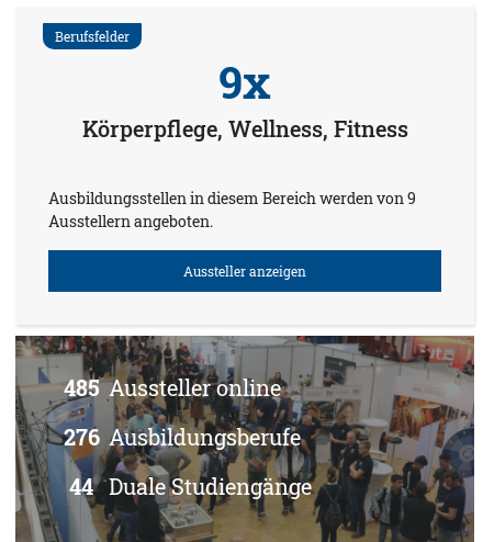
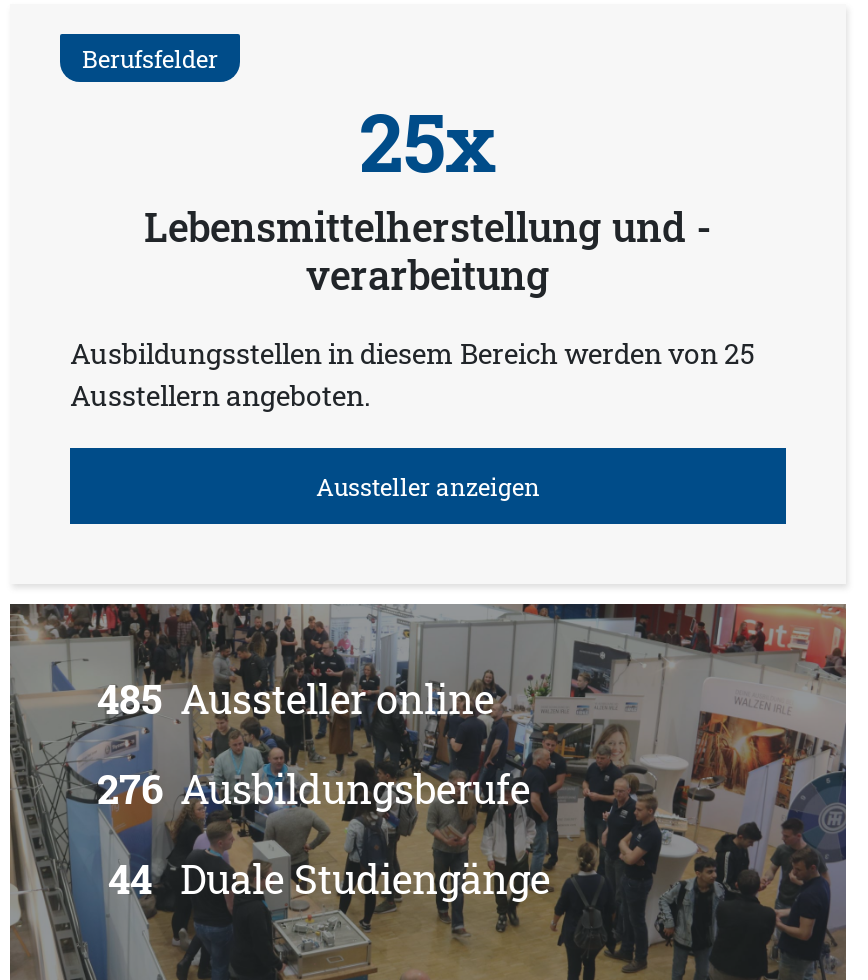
- 9x
- Körperpflege, Wellness, Fitness
+ 25x
+ Lebensmittelherstellung und -
+ verarbeitung

- Ausbildungsstellen in diesem Bereich werden von 9
+ Ausbildungsstellen in diesem Bereich werden von 25
